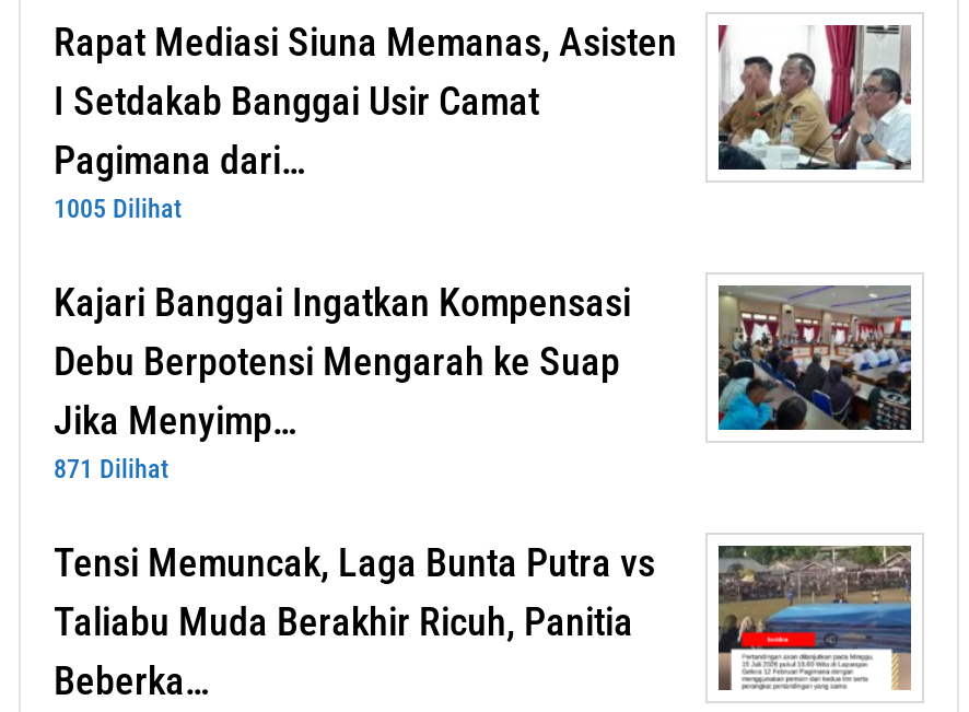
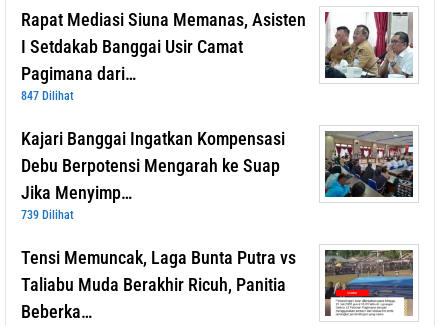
- 1005 Dilihat
+ 847 Dilihat

- 871 Dilihat
+ 739 Dilihat
